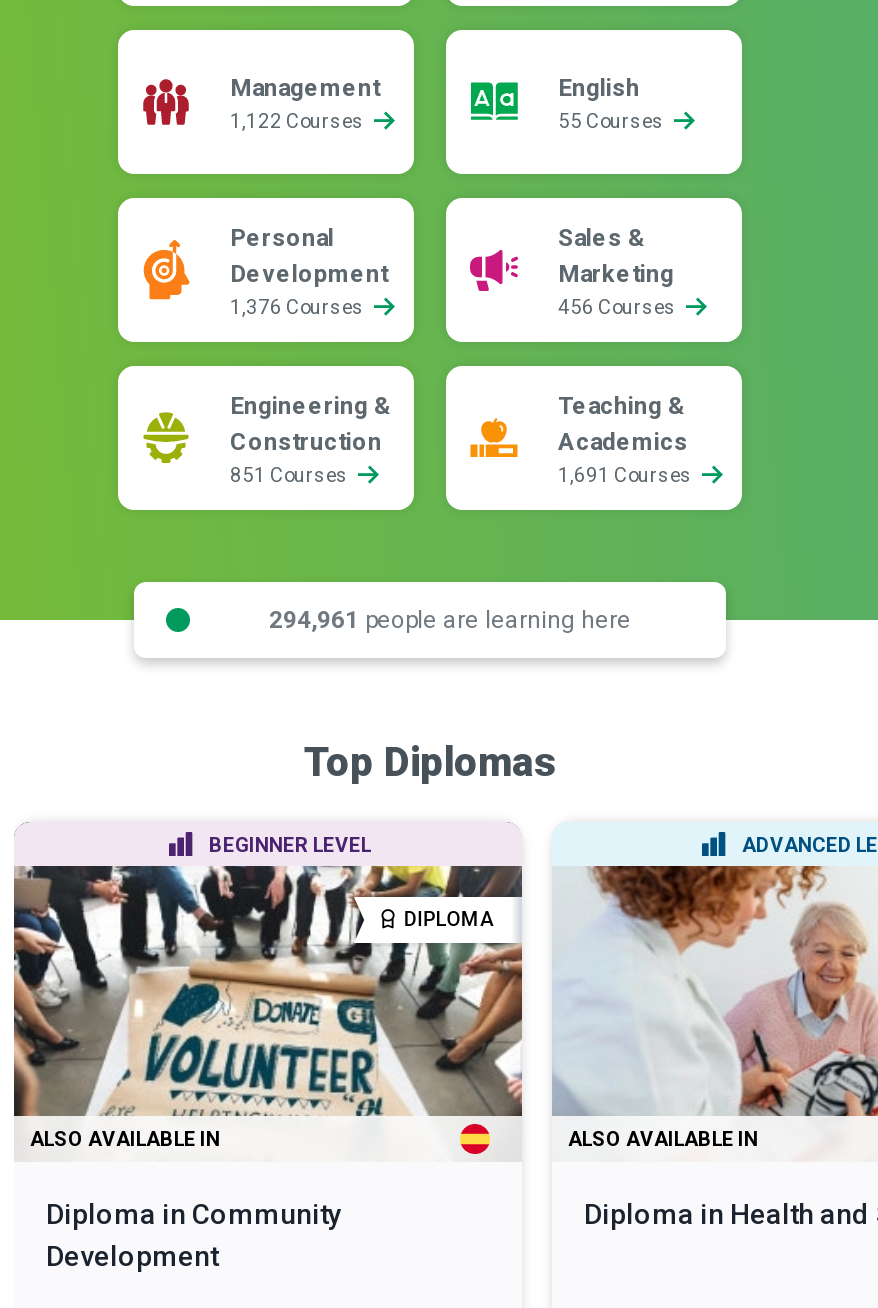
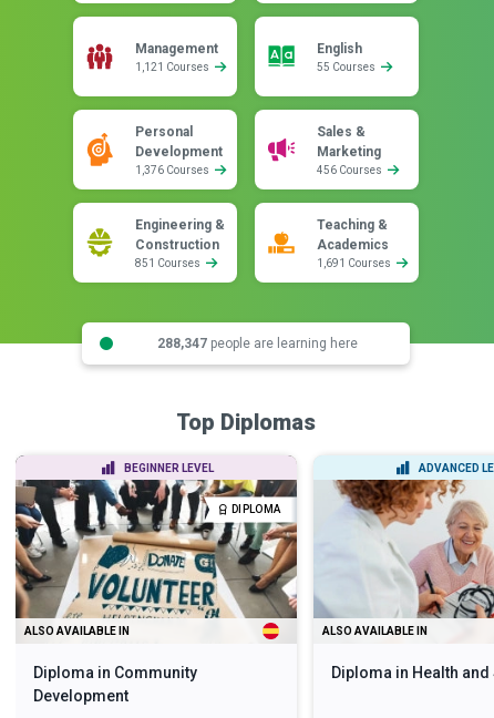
- 1,122 Courses
+ 1,121 Courses

- 294,961 people are learning here
+ 288,347 people are learning here
